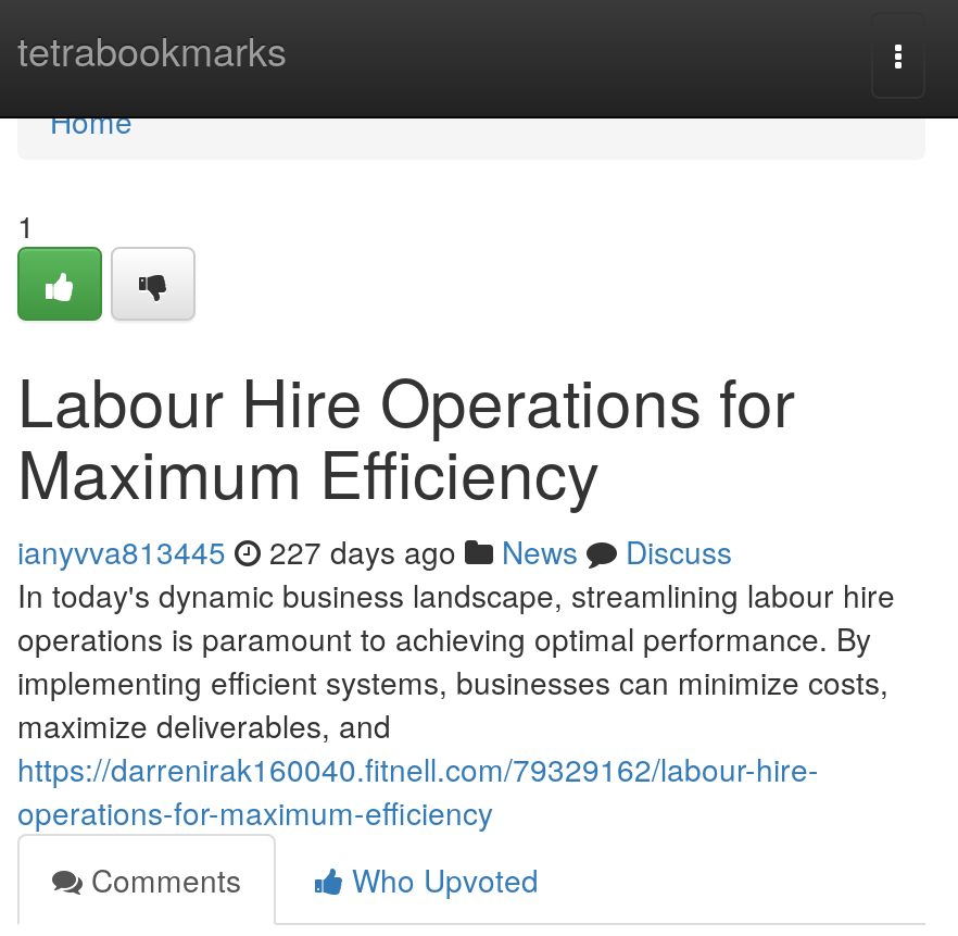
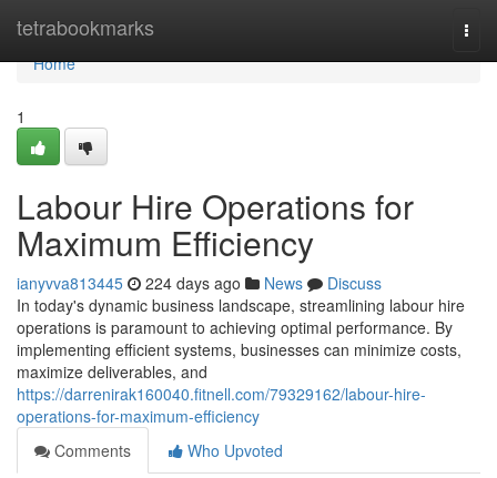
- ianyvva813445 227 days ago News Discuss
+ ianyvva813445 224 days ago News Discuss
